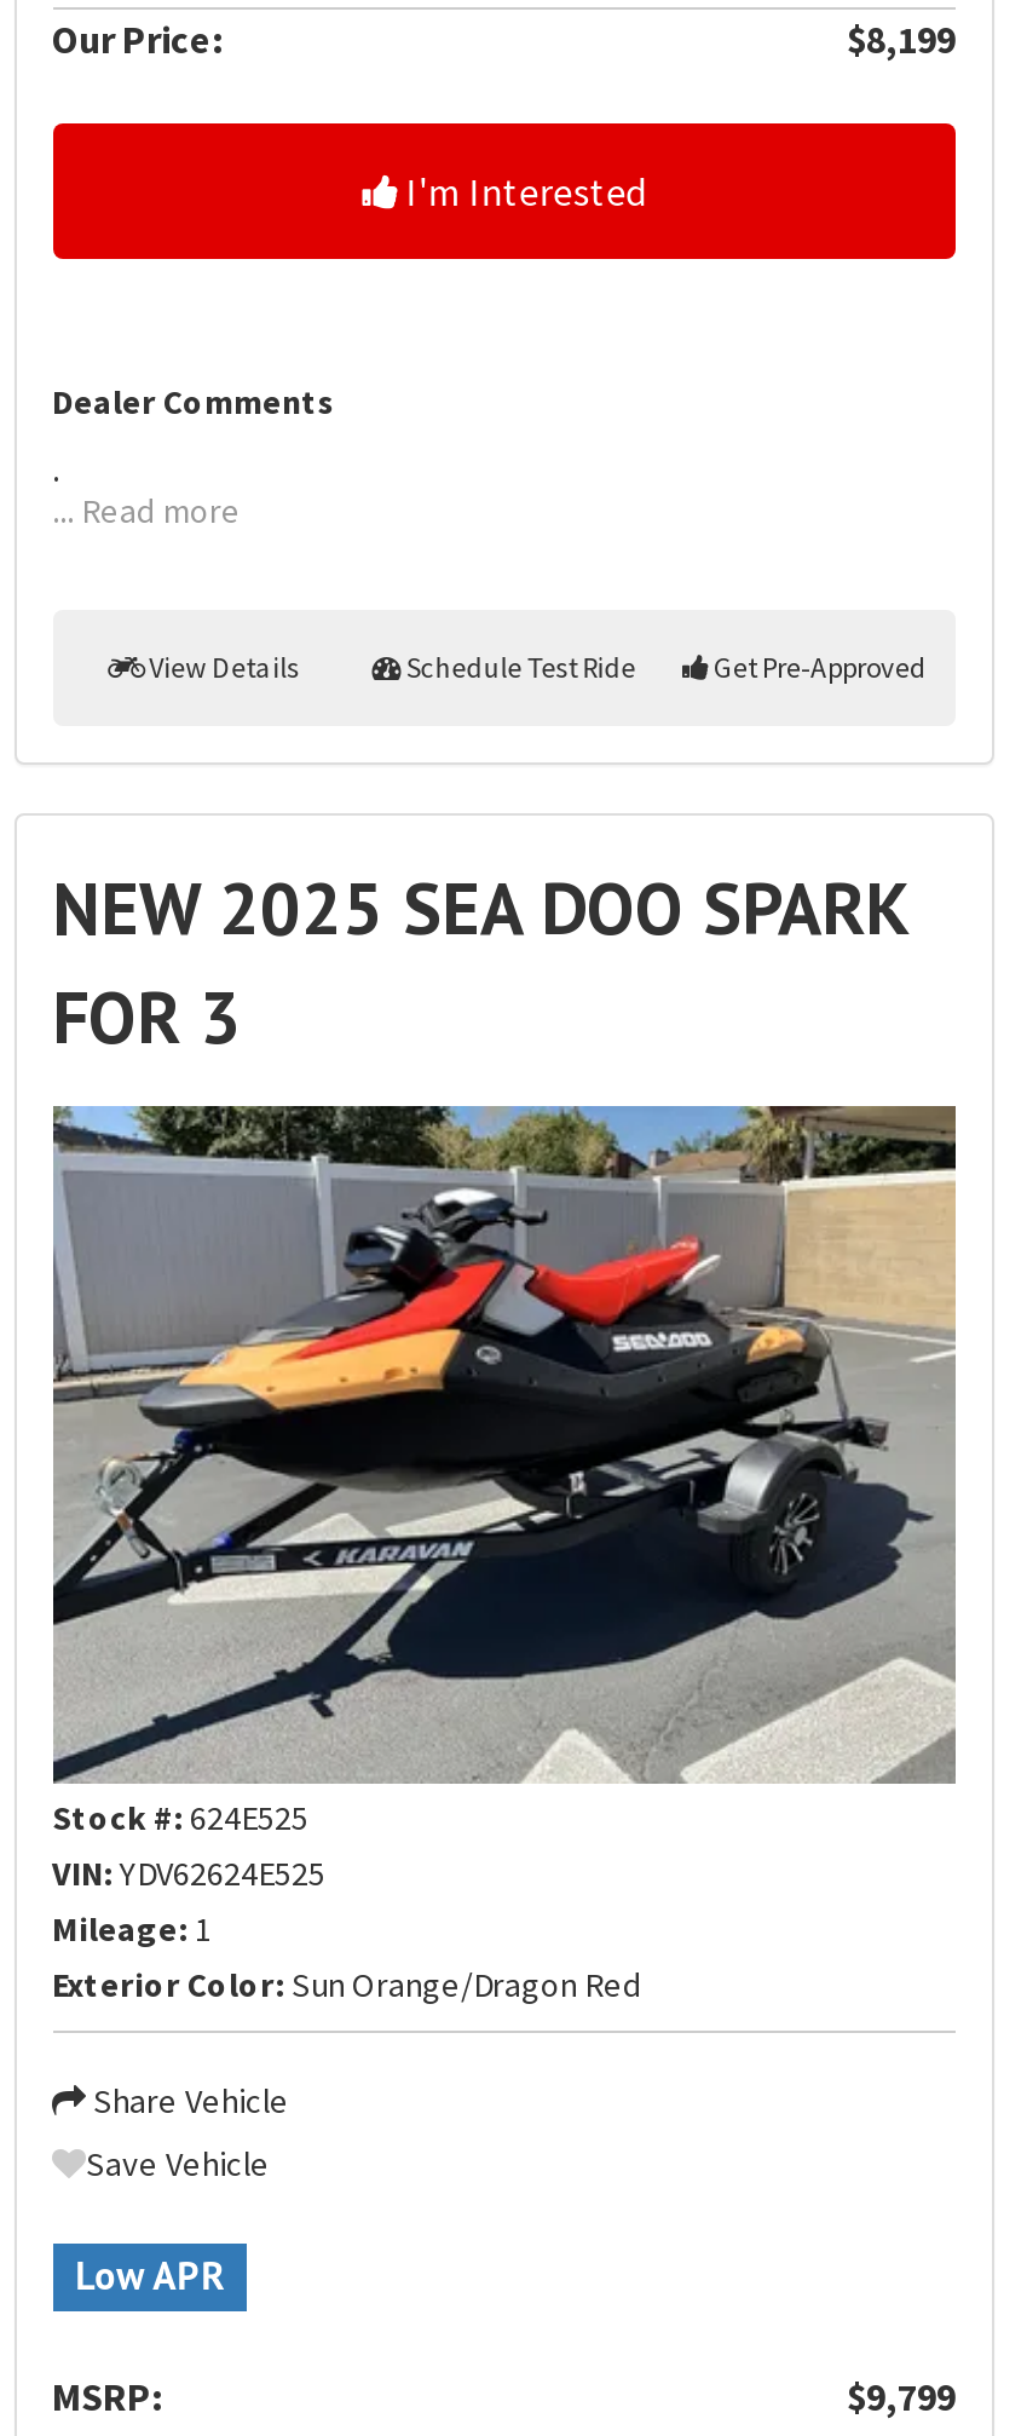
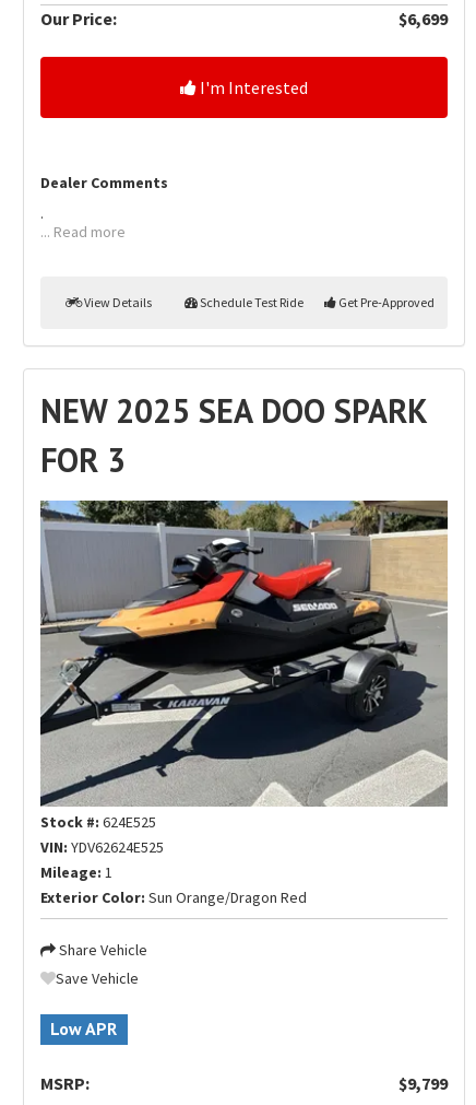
- $8,199
+ $6,699
